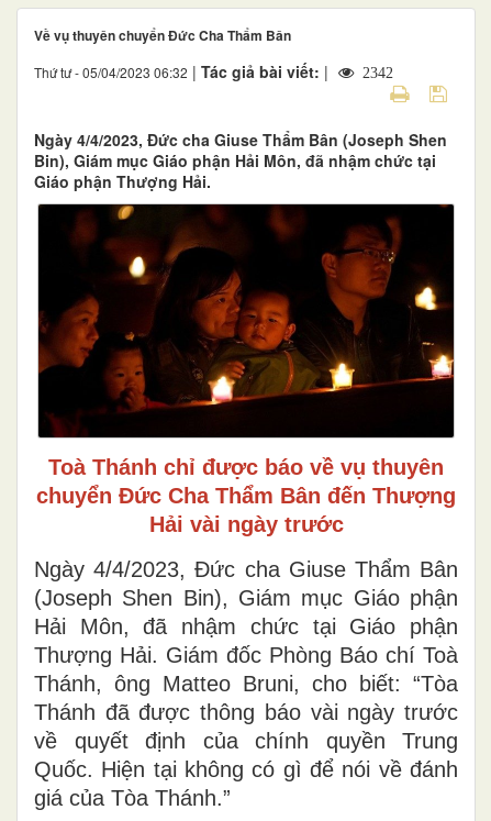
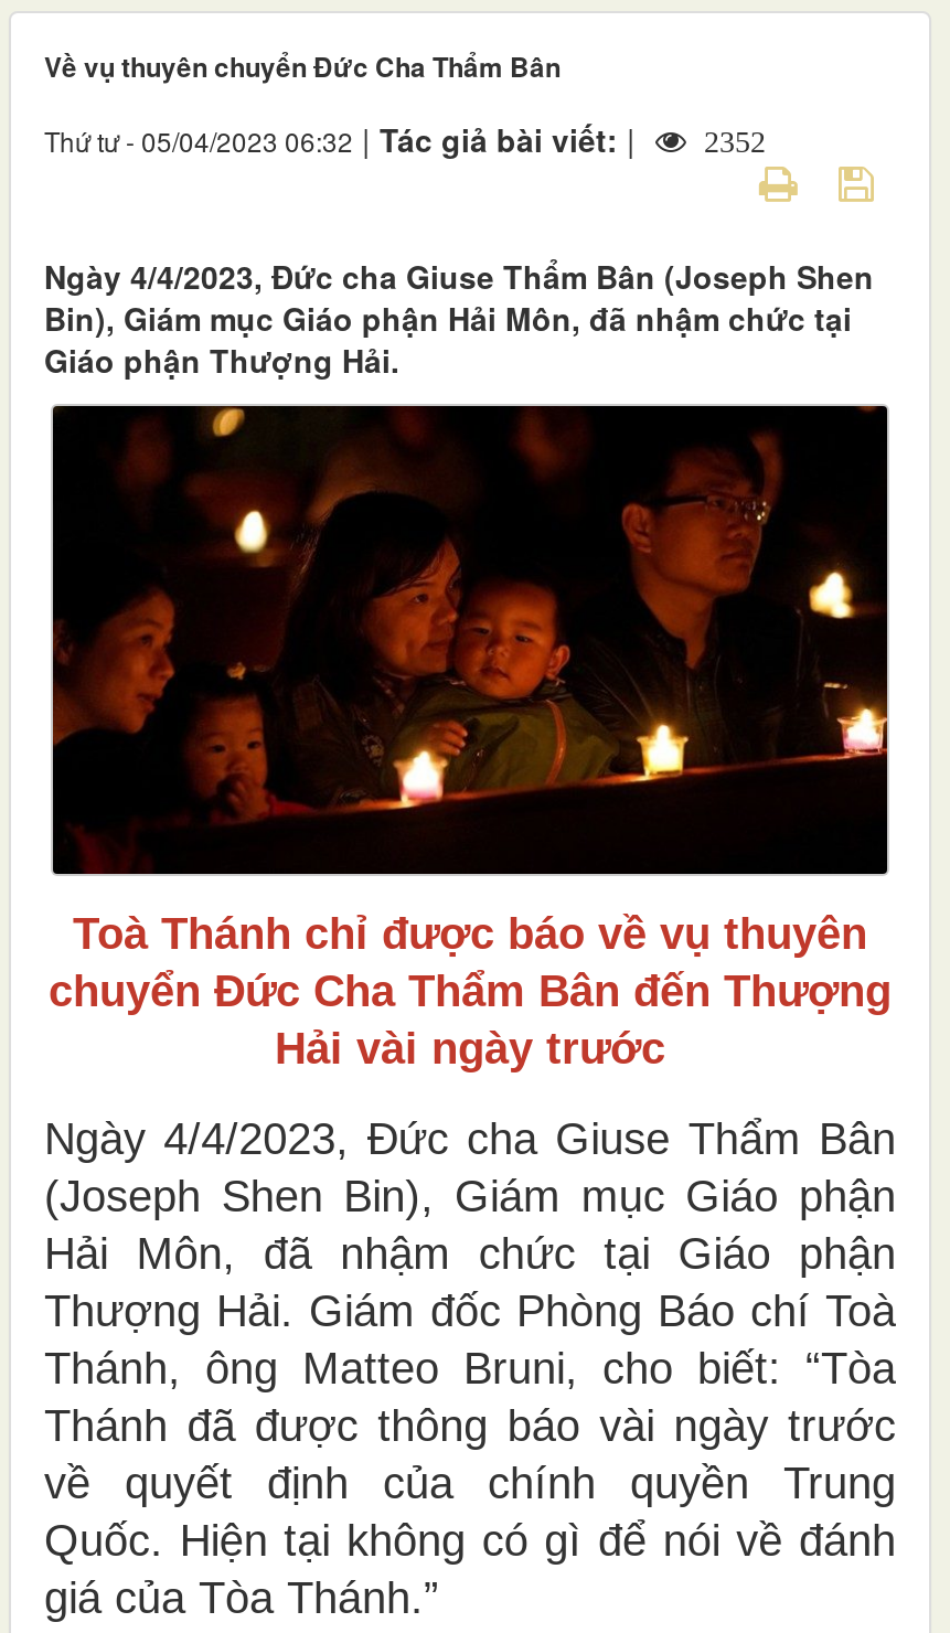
- 2342
+ 2352
